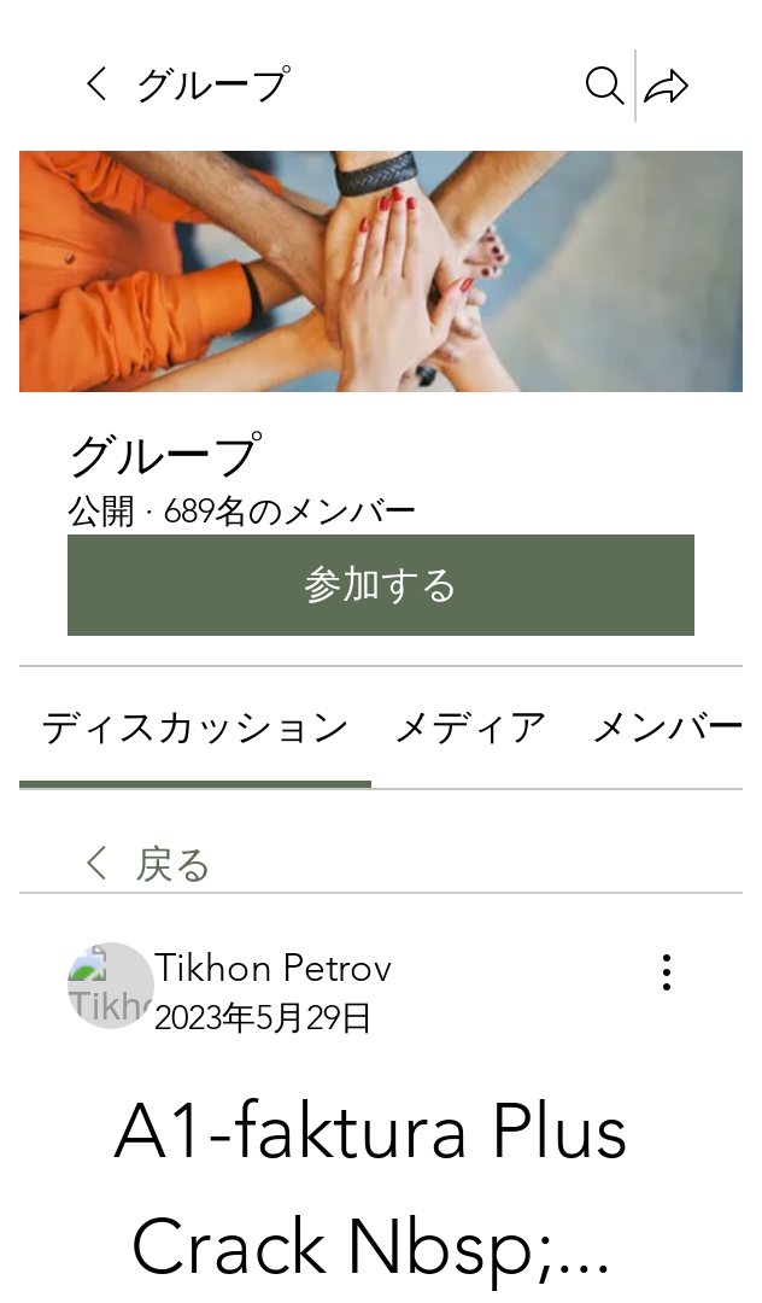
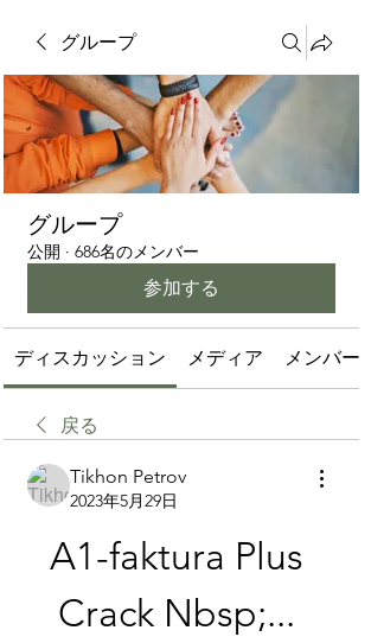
- 公開 · 689名のメンバー
+ 公開 · 686名のメンバー
